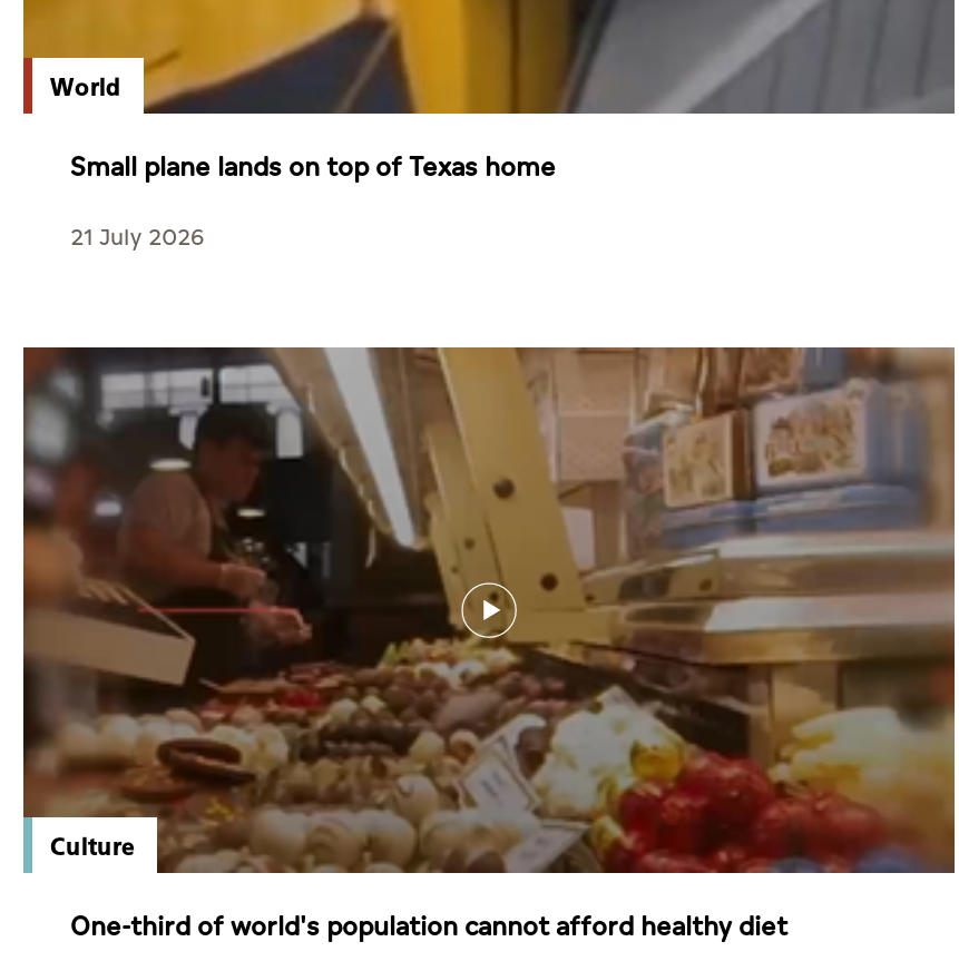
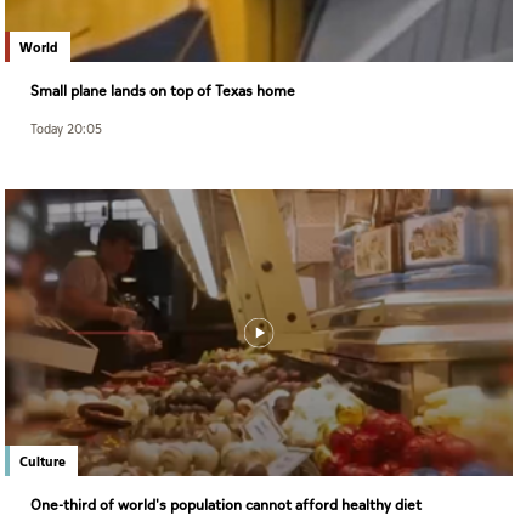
- 21 July 2026
+ Today 20:05
